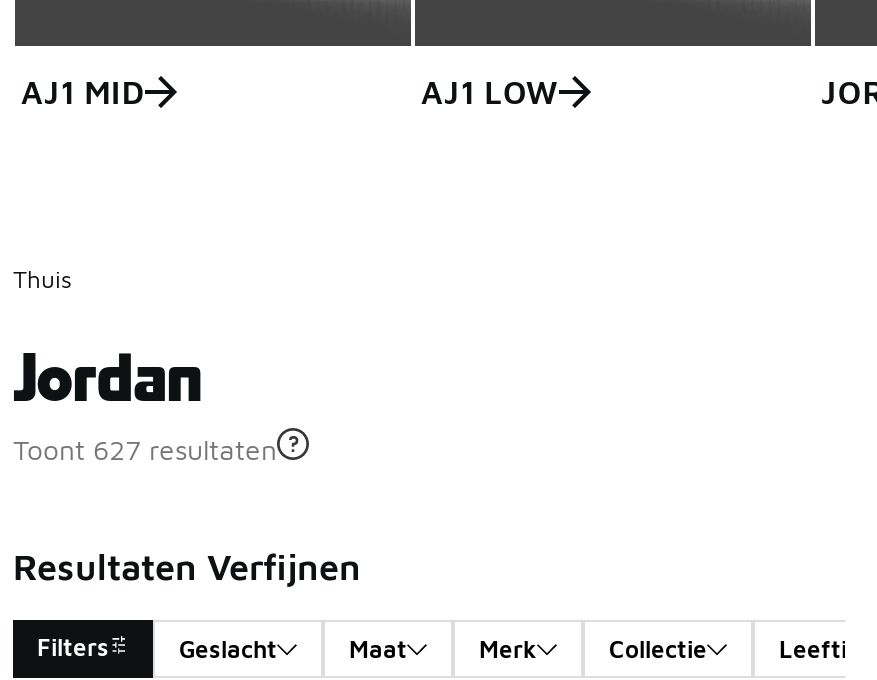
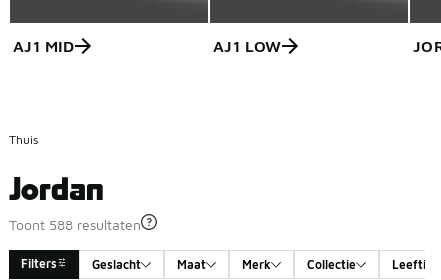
- Toont 627 resultaten
- Resultaten Verfijnen
+ Toont 588 resultaten
